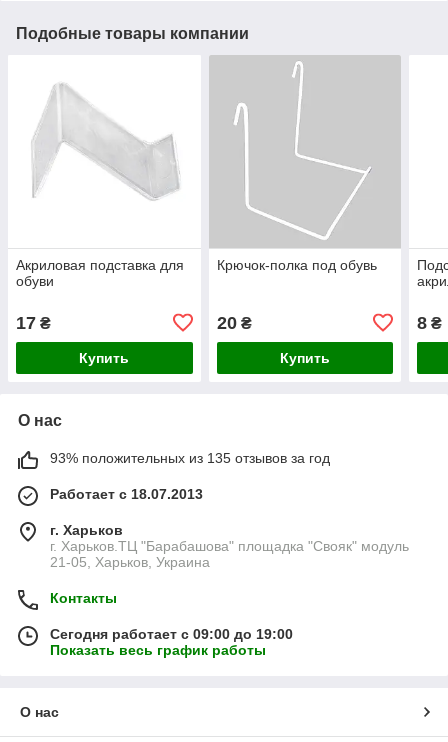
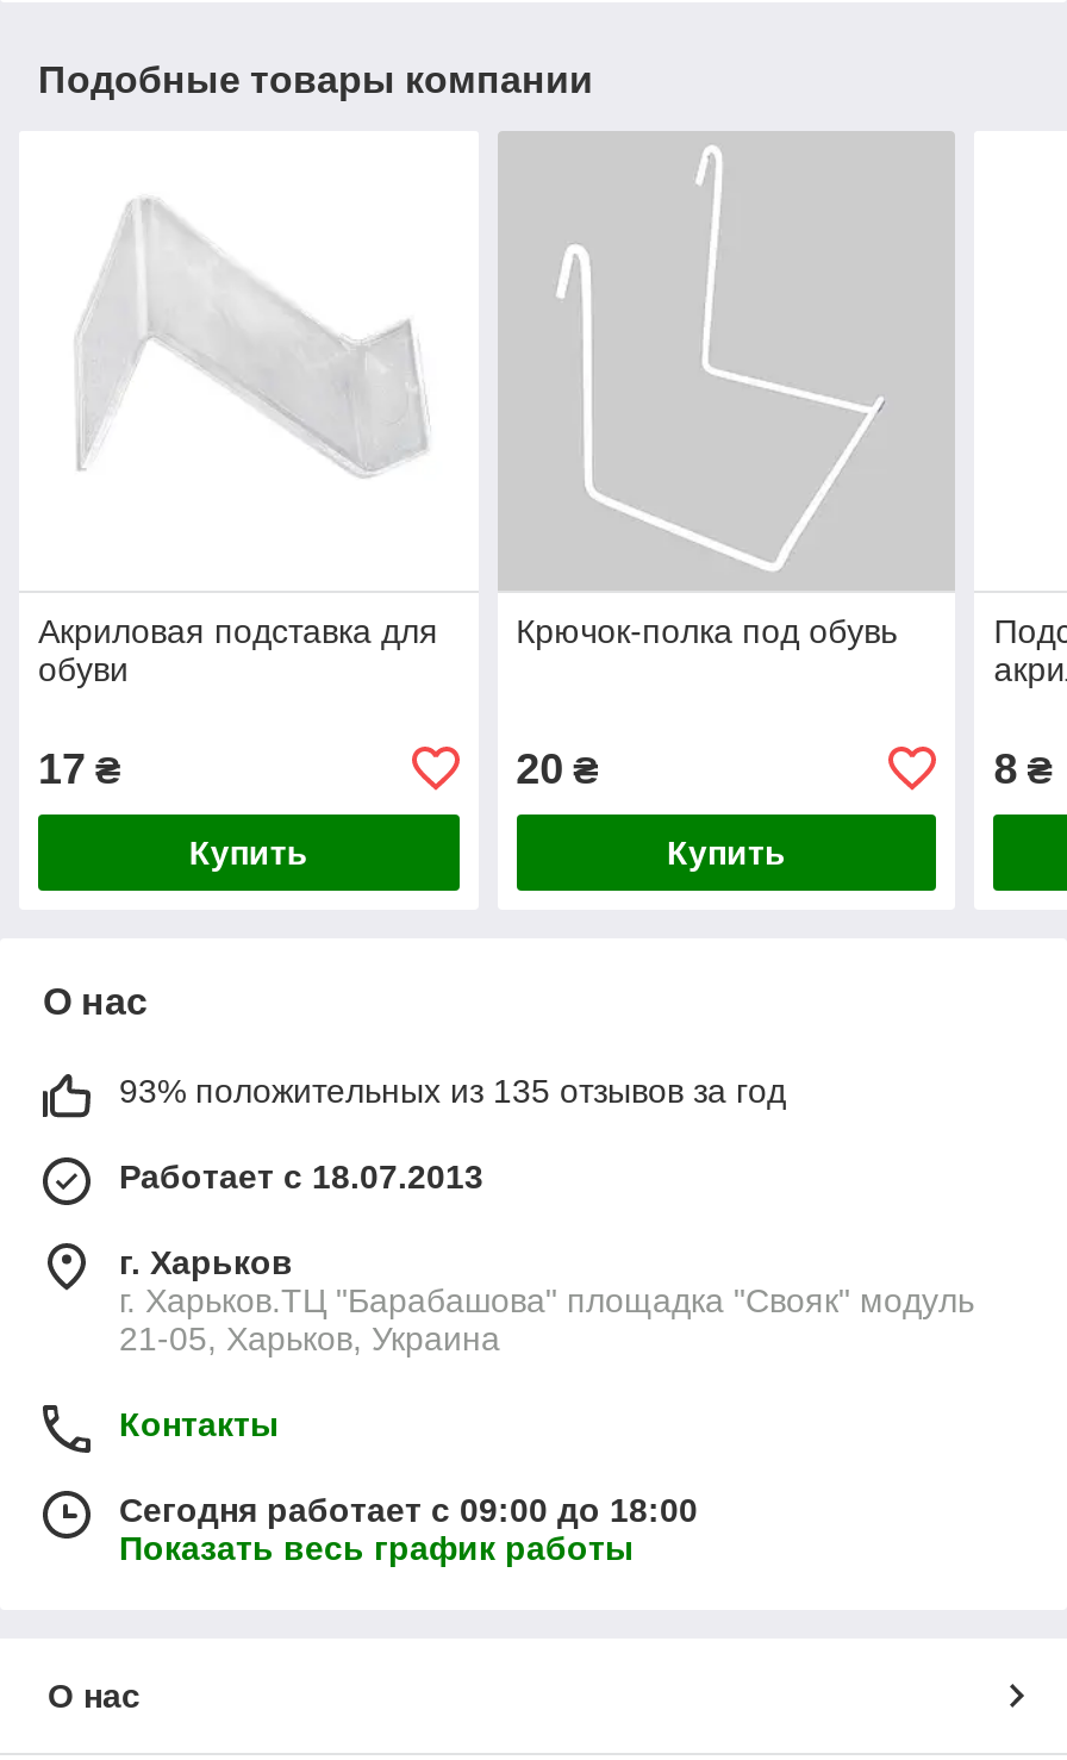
- Сегодня работает с 09:00 до 19:00
+ Сегодня работает с 09:00 до 18:00
